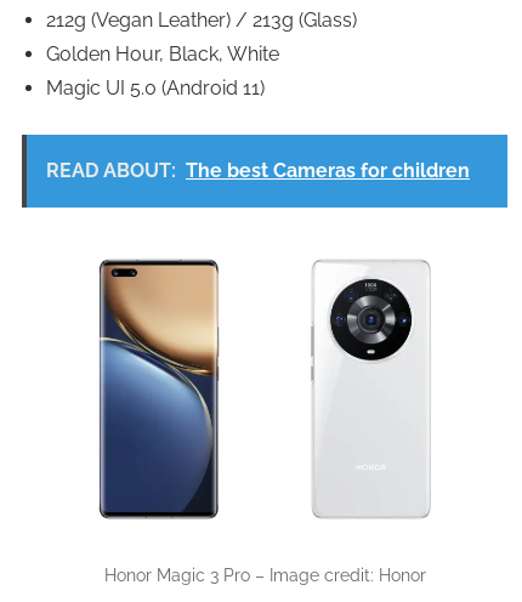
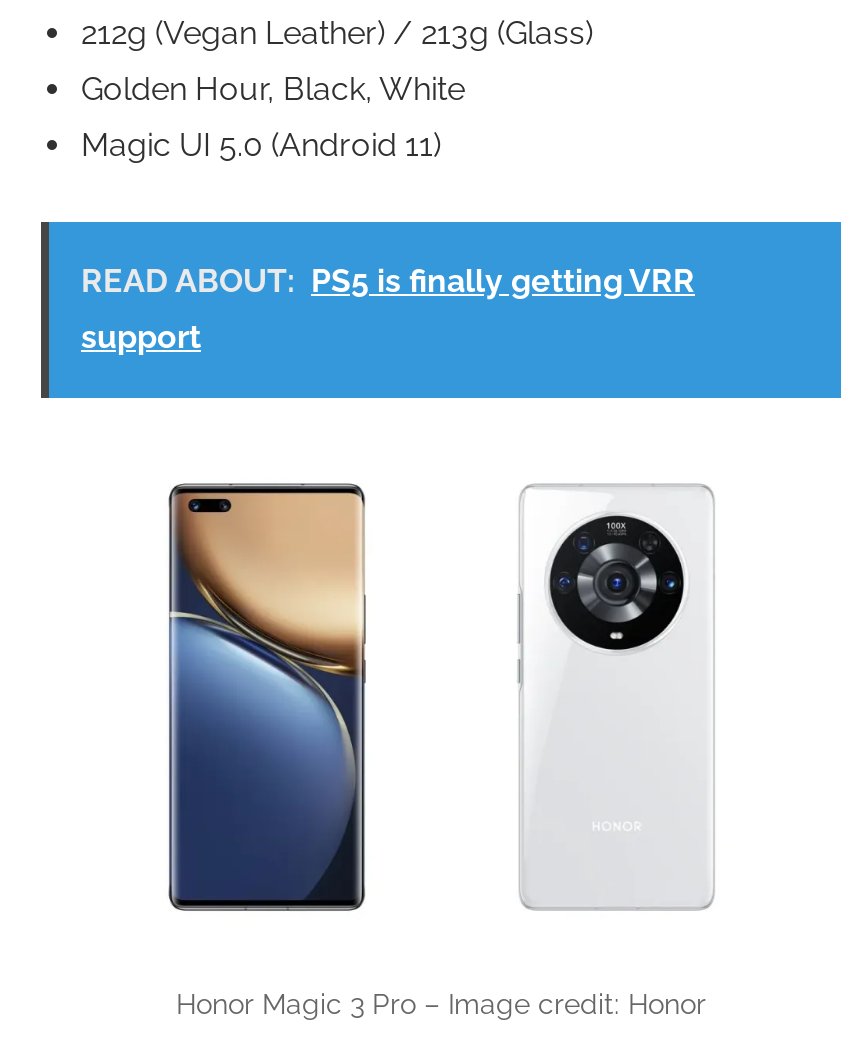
- READ ABOUT: The best Cameras for children
+ READ ABOUT: PS5 is finally getting VRR
+ support
